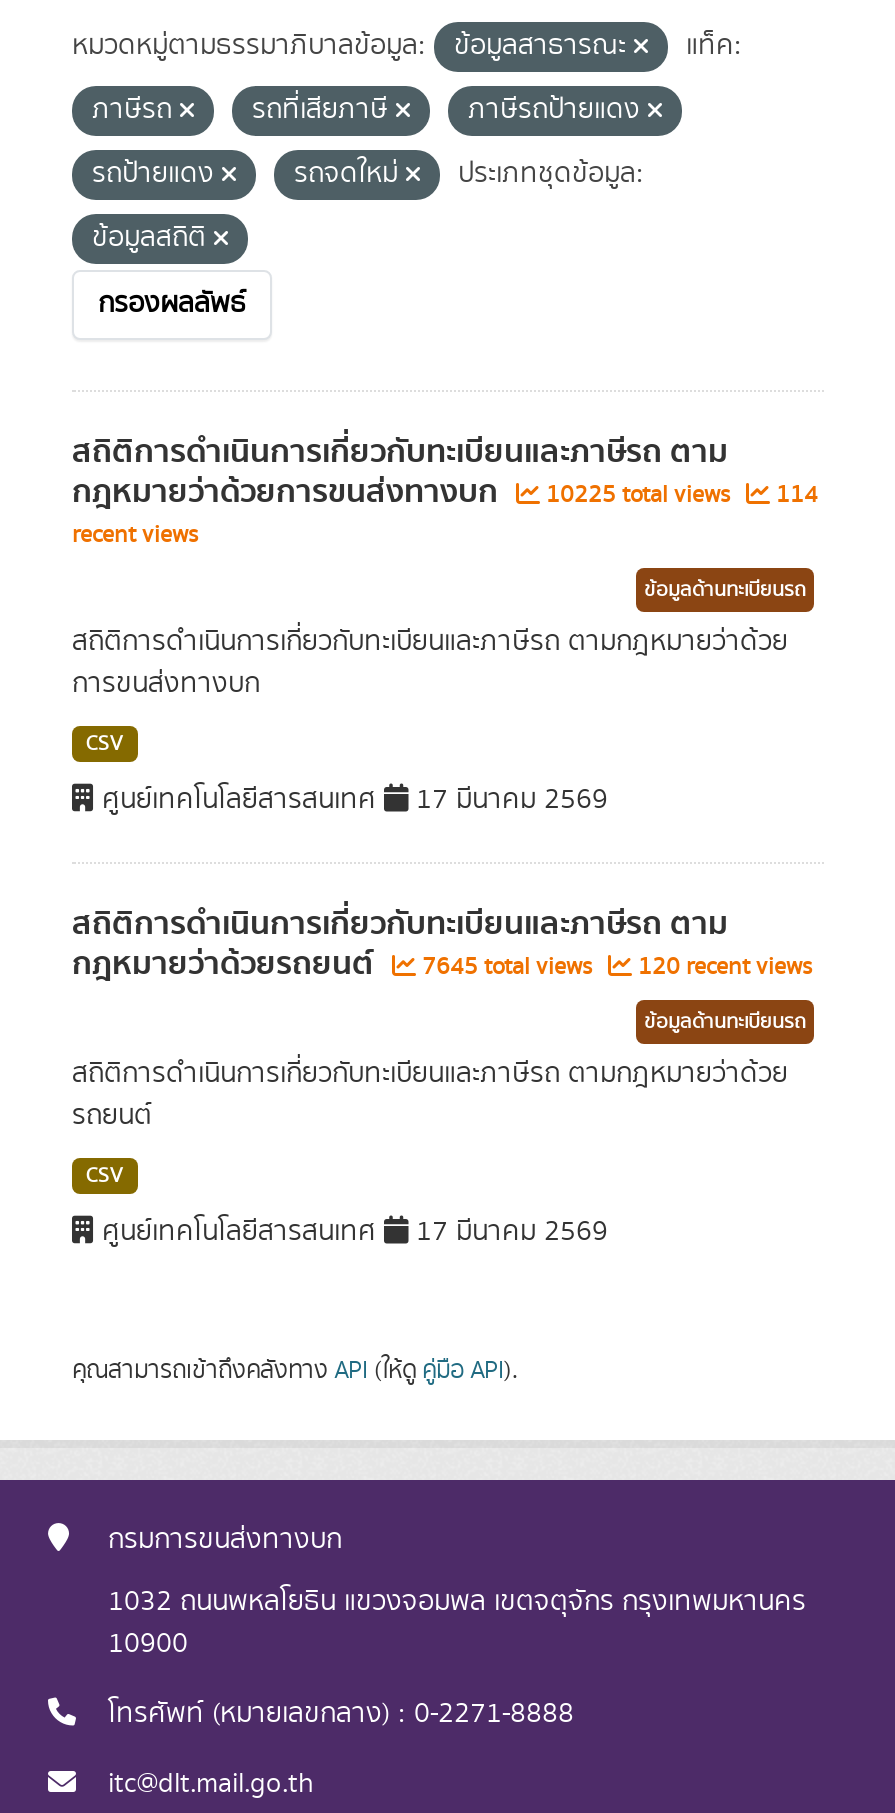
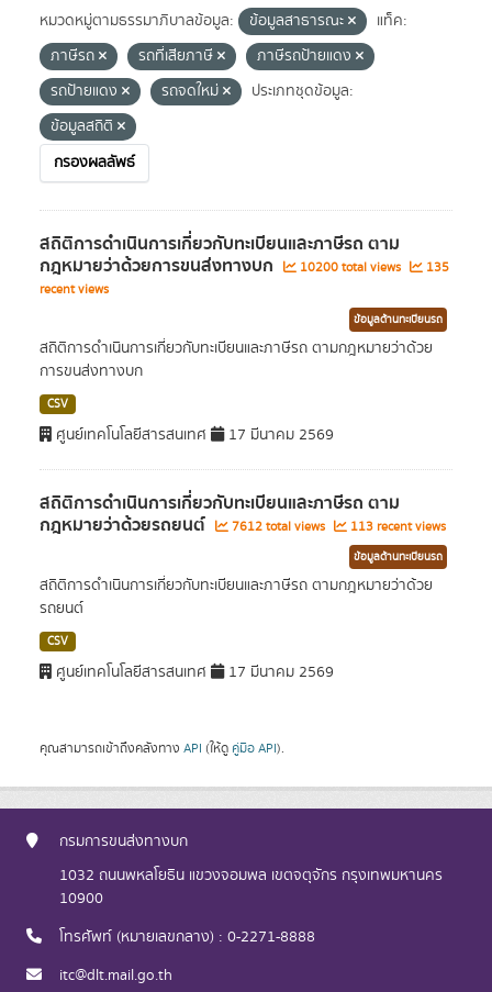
- 10225 total views
+ 10200 total views

- 114
+ 135

- 7645 total views
+ 7612 total views

- 120 recent views
+ 113 recent views
